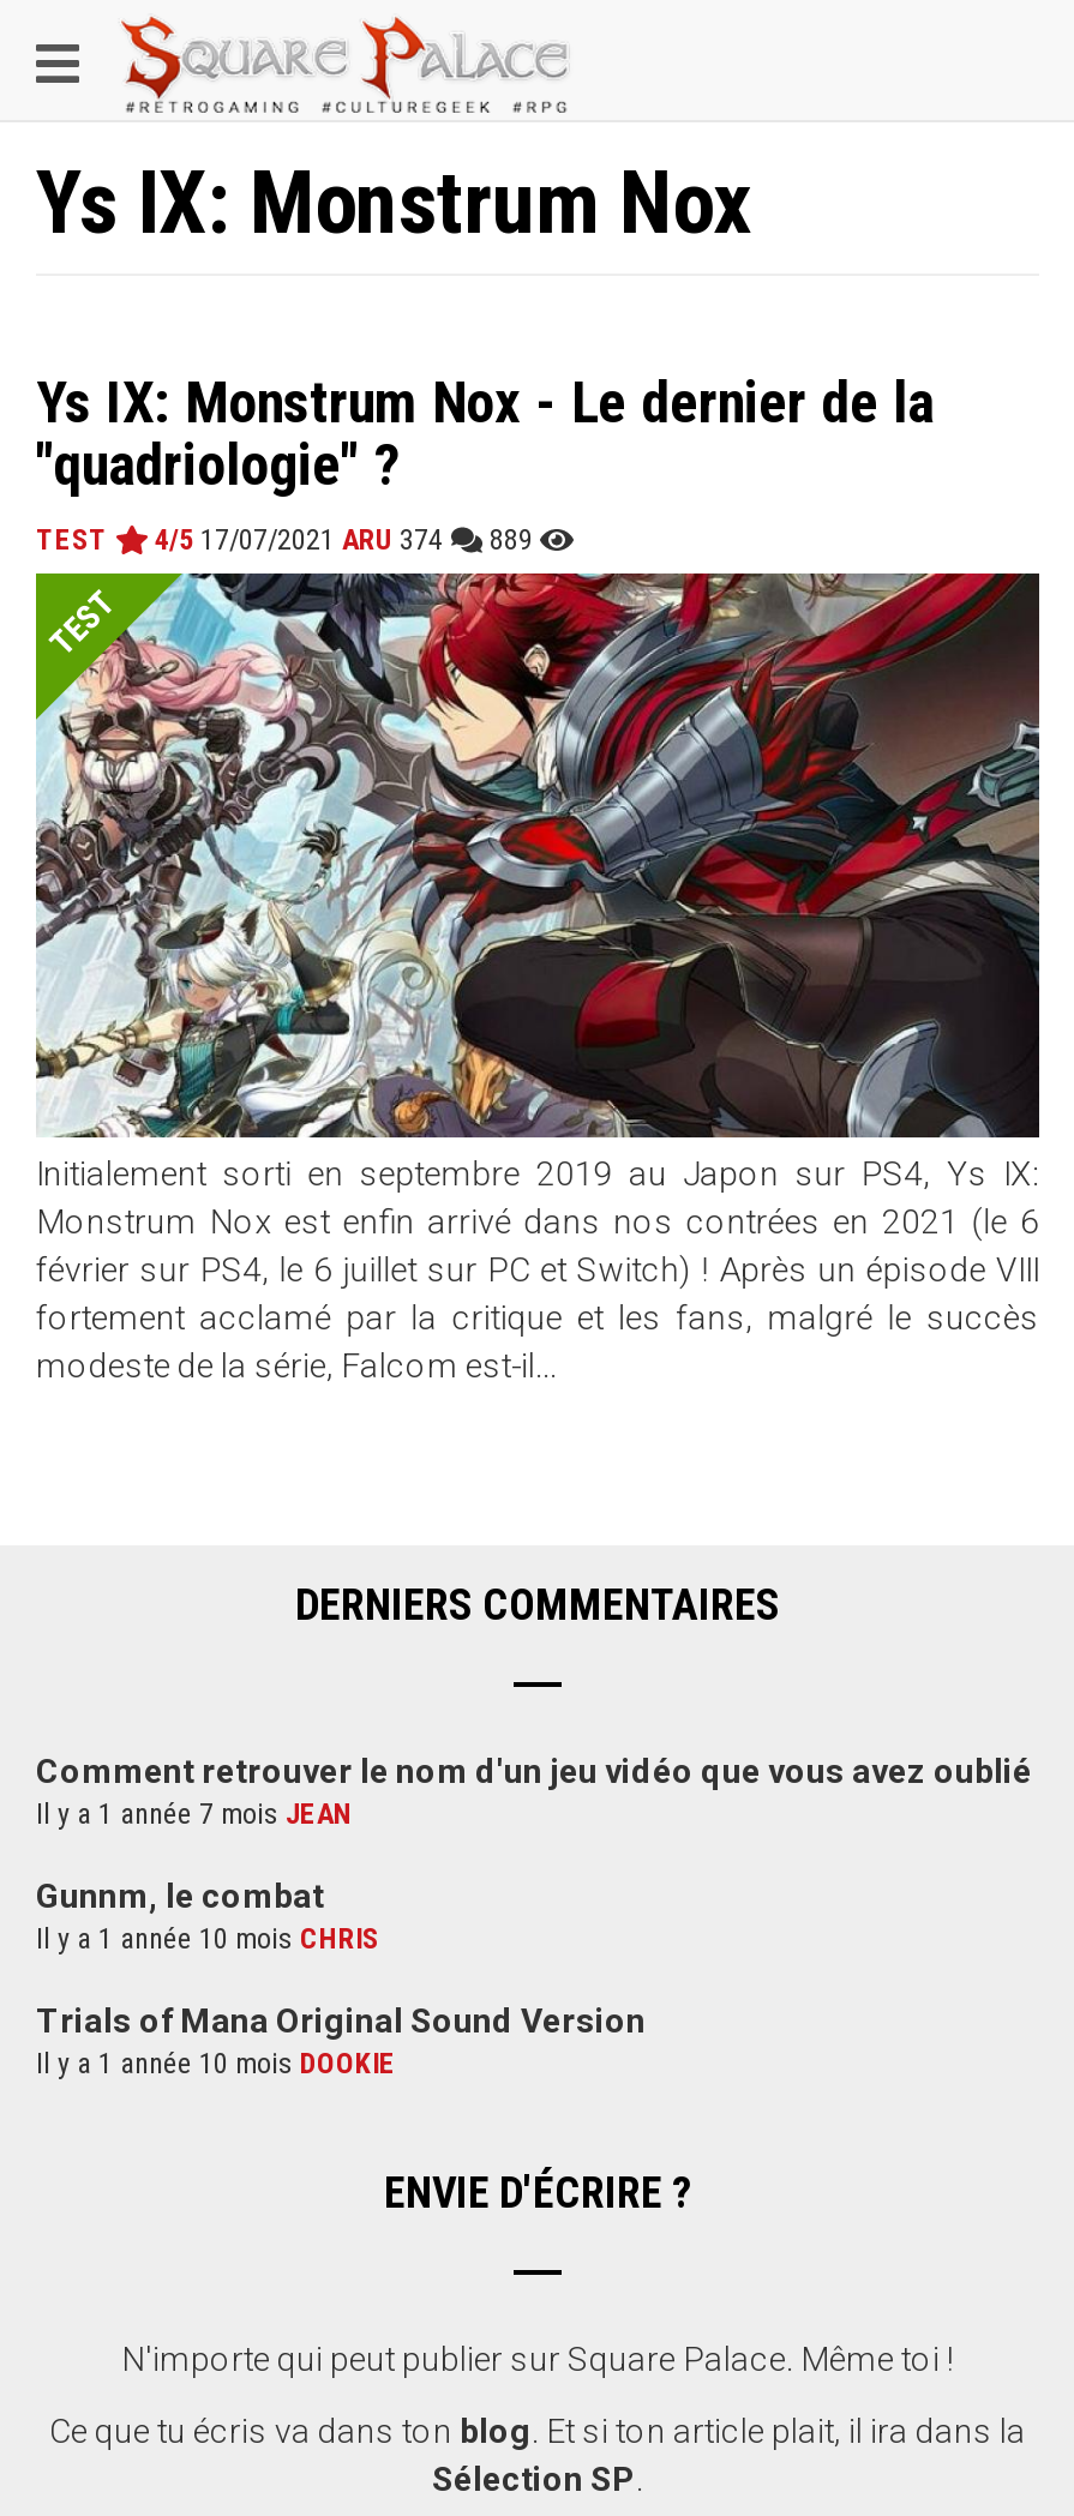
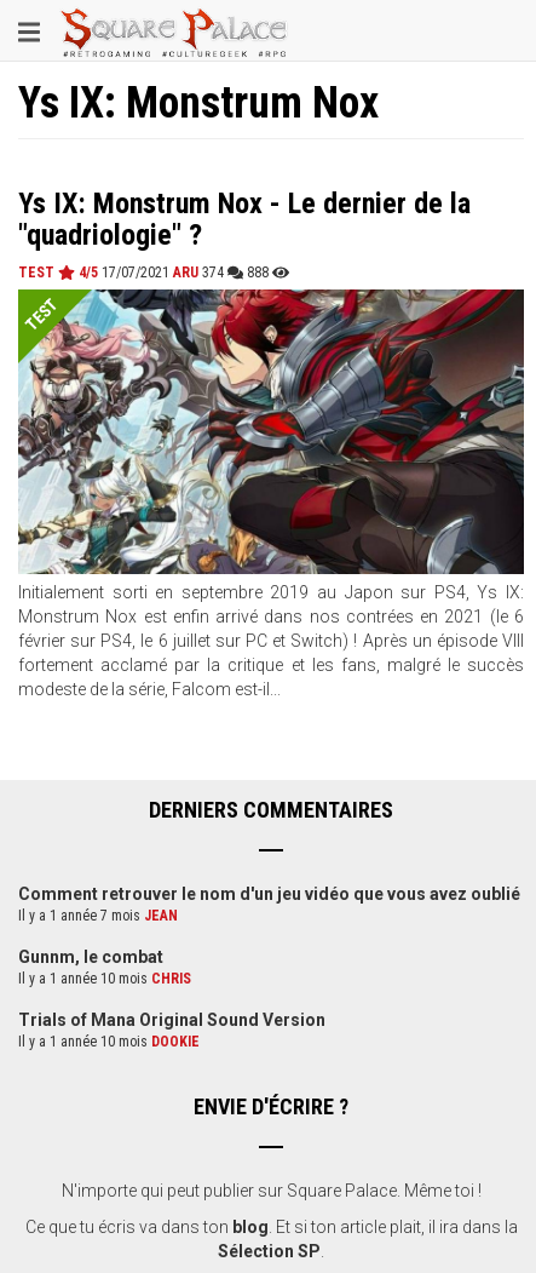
- TEST 4/5 17/07/2021 ARU 374 889
+ TEST 4/5 17/07/2021 ARU 374 888
